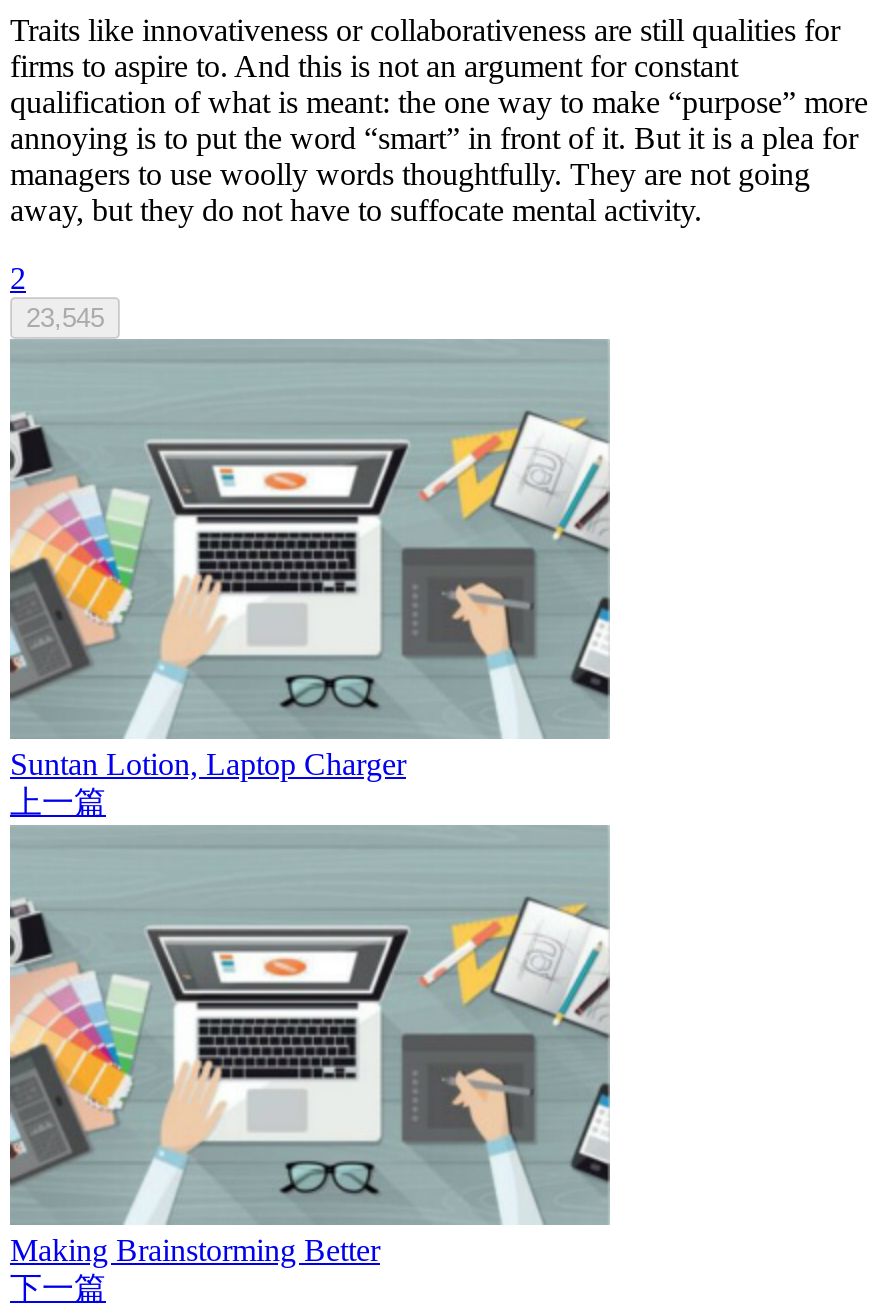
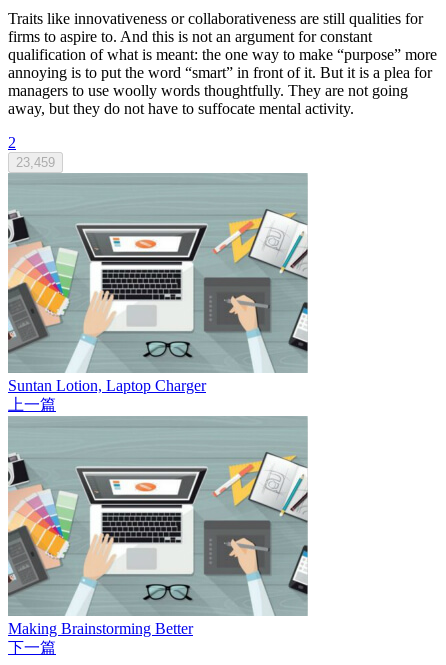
- 23,545
+ 23,459
